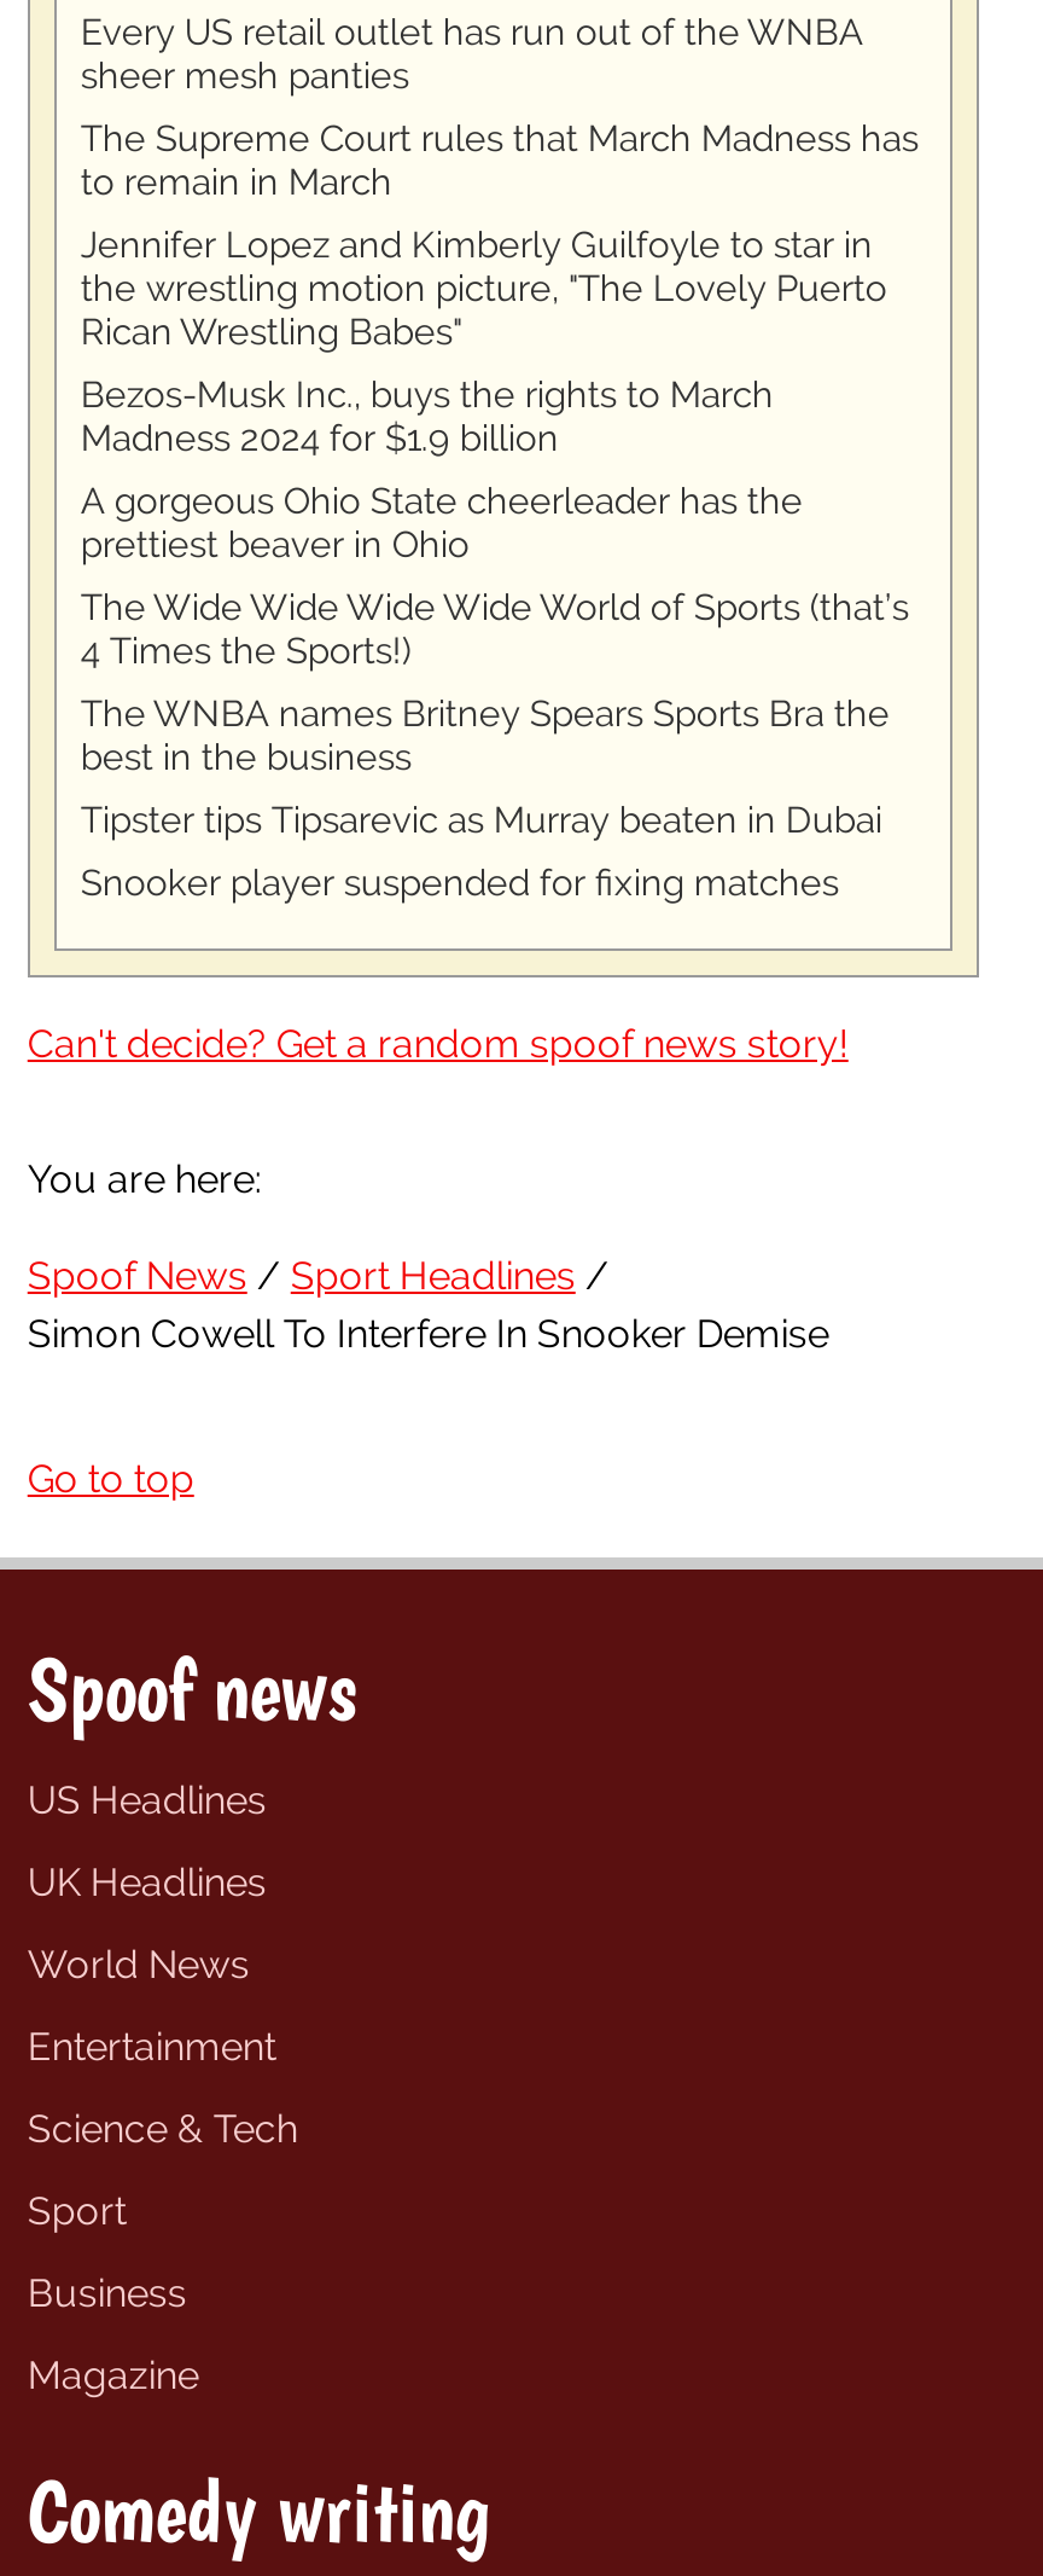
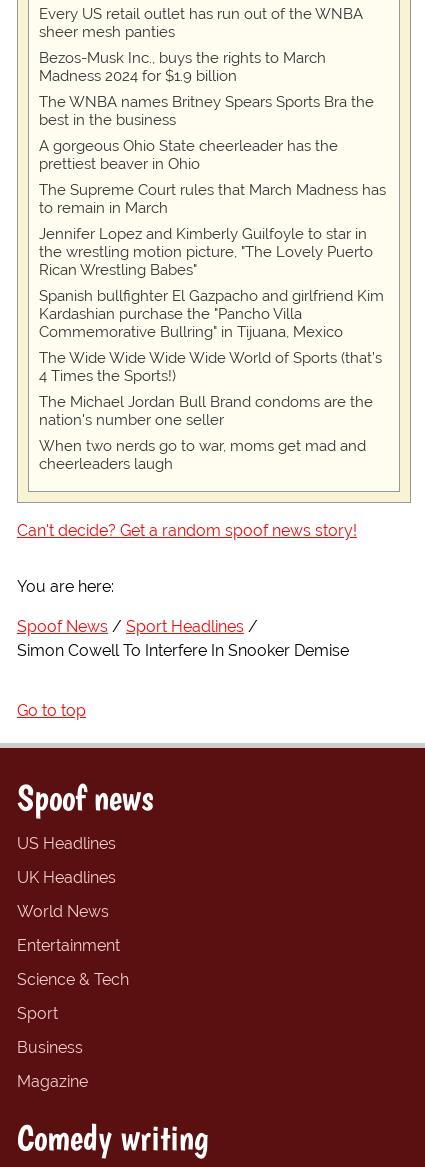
moved down: The Supreme Court rules that March Madness has | to remain in March | Jennifer Lopez and Kimberly Guilfoyle to star in | the wrestling motion picture, "The Lovely Puerto | Rican Wrestling Babes"

+ Spanish bullfighter El Gazpacho and girlfriend Kim
+ Kardashian purchase the "Pancho Villa
+ Commemorative Bullring" in Tijuana, Mexico

moved up: Bezos-Musk Inc., buys the rights to March | Madness 2024 for $1.9 billion

moved up: A gorgeous Ohio State cheerleader has the | prettiest beaver in Ohio

moved up: The WNBA names Britney Spears Sports Bra the | best in the business

- Tipster tips Tipsarevic as Murray beaten in Dubai
- Snooker player suspended for fixing matches
+ The Michael Jordan Bull Brand condoms are the
+ nation's number one seller
+ When two nerds go to war, moms get mad and
+ cheerleaders laugh
